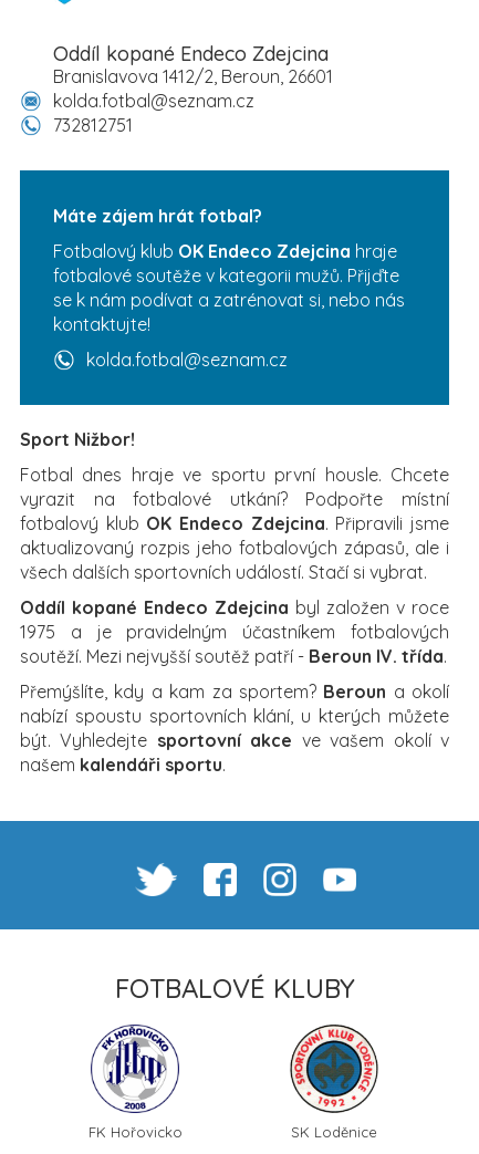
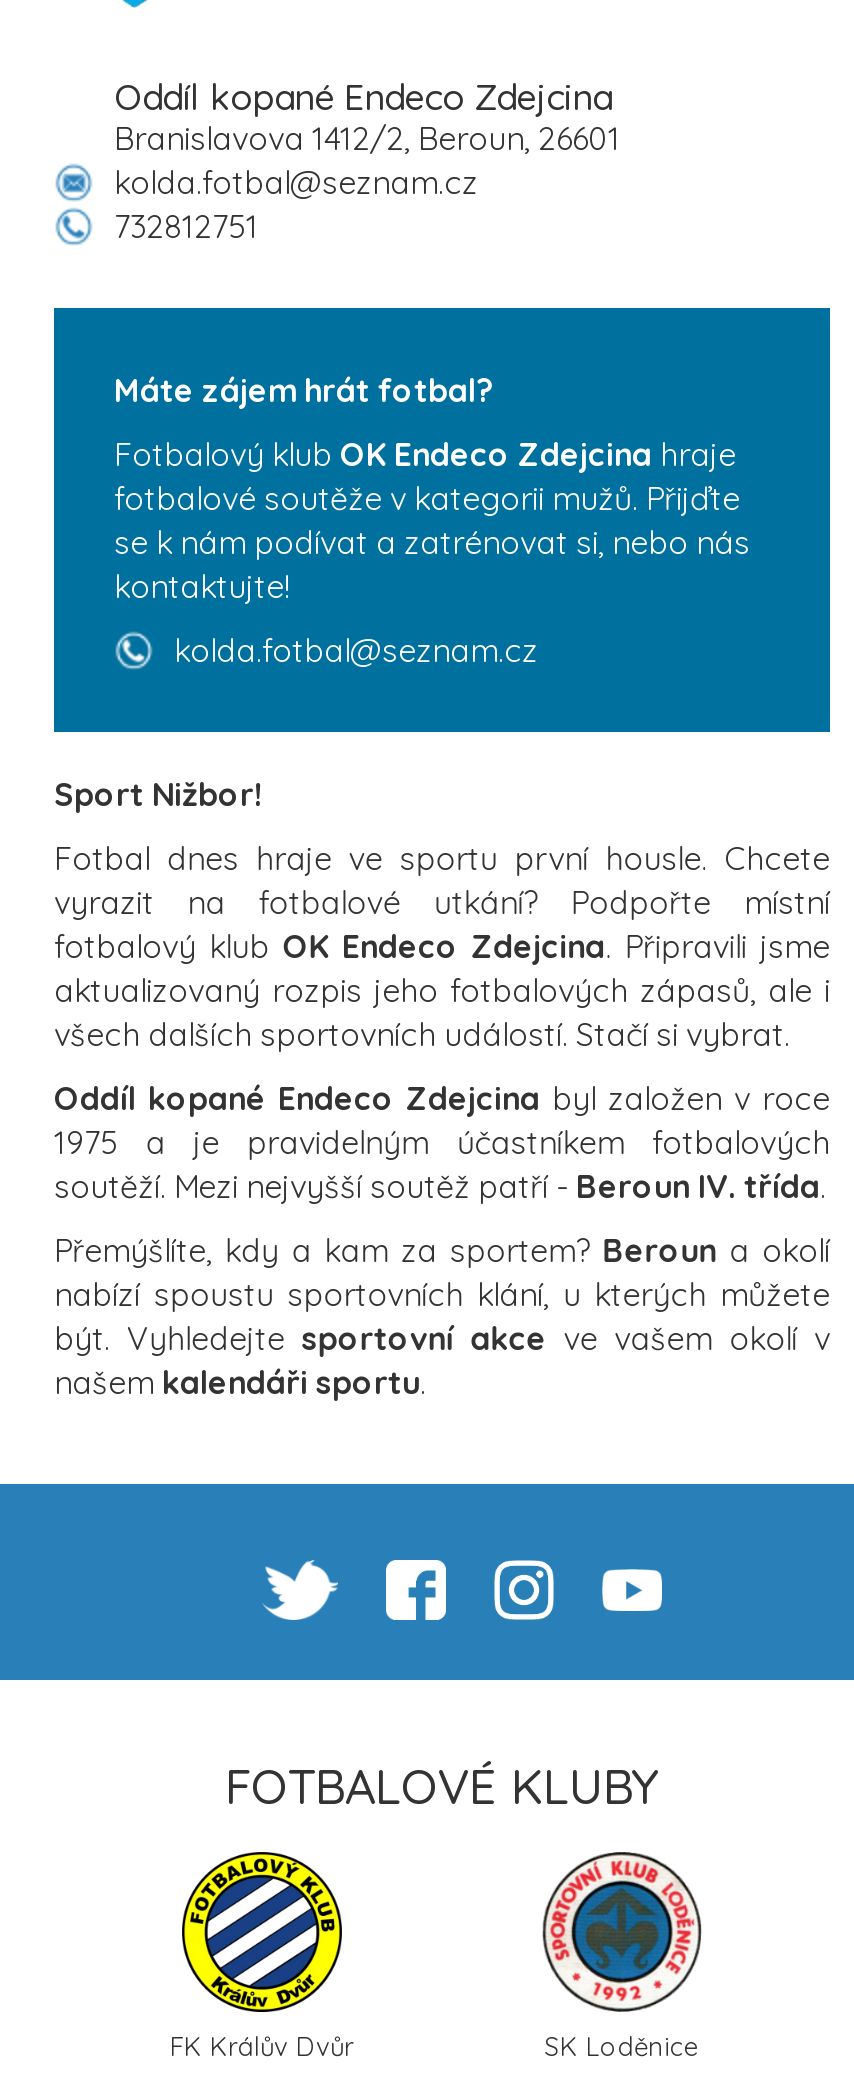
- [image]
- FK Hořovicko
+ [image]
+ FK Králův Dvůr
